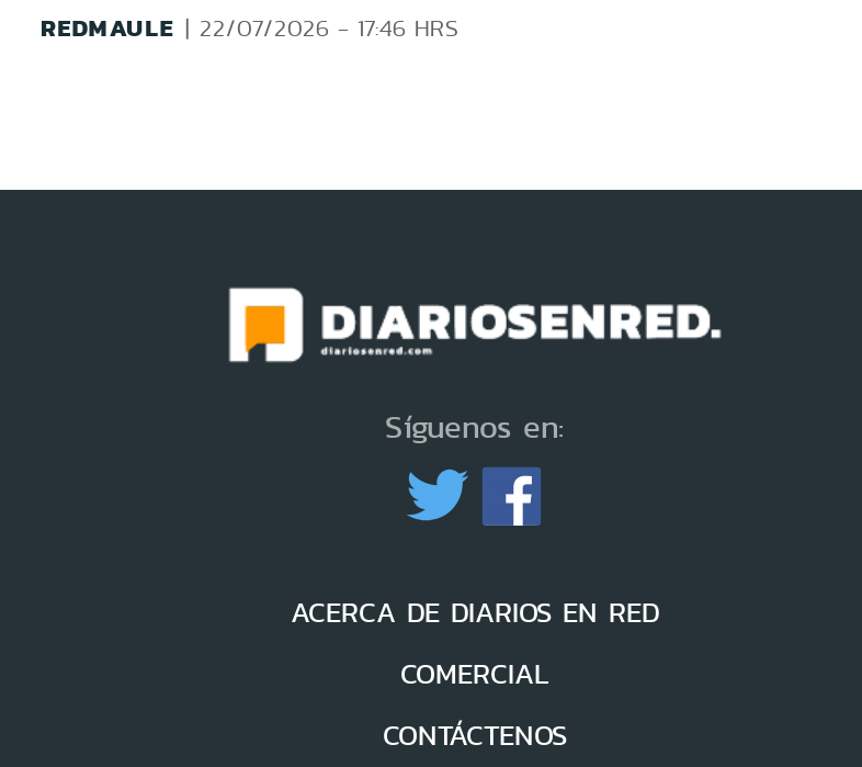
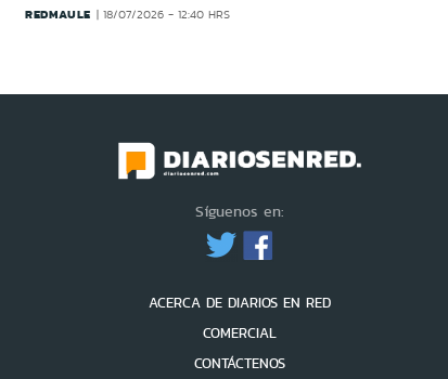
- REDMAULE 22/07/2026 - 17:46 HRS
+ REDMAULE 18/07/2026 - 12:40 HRS
